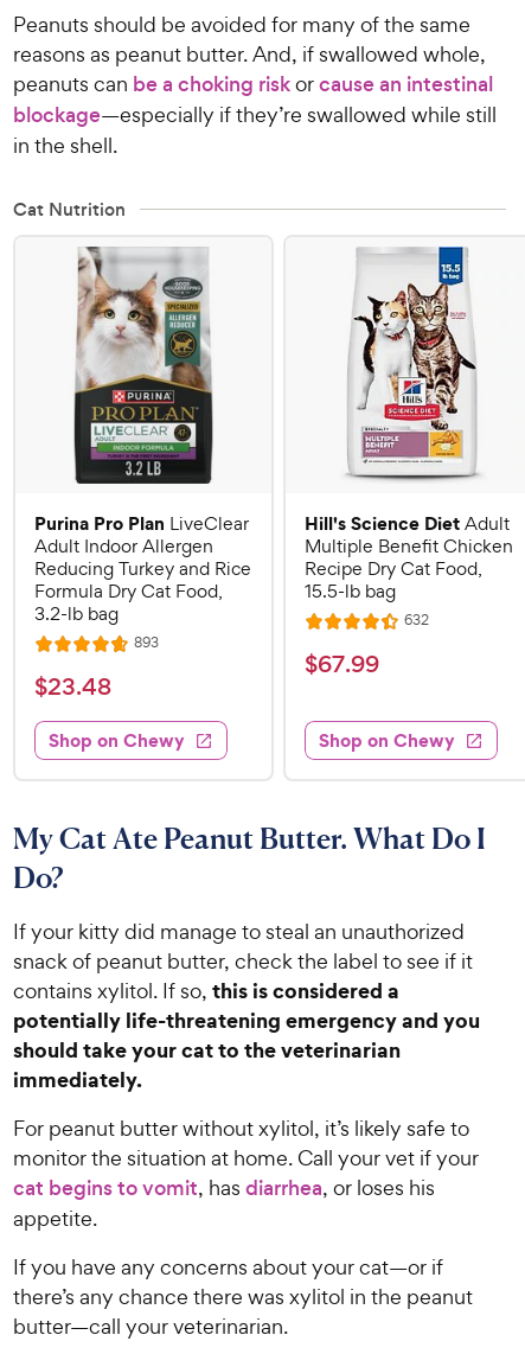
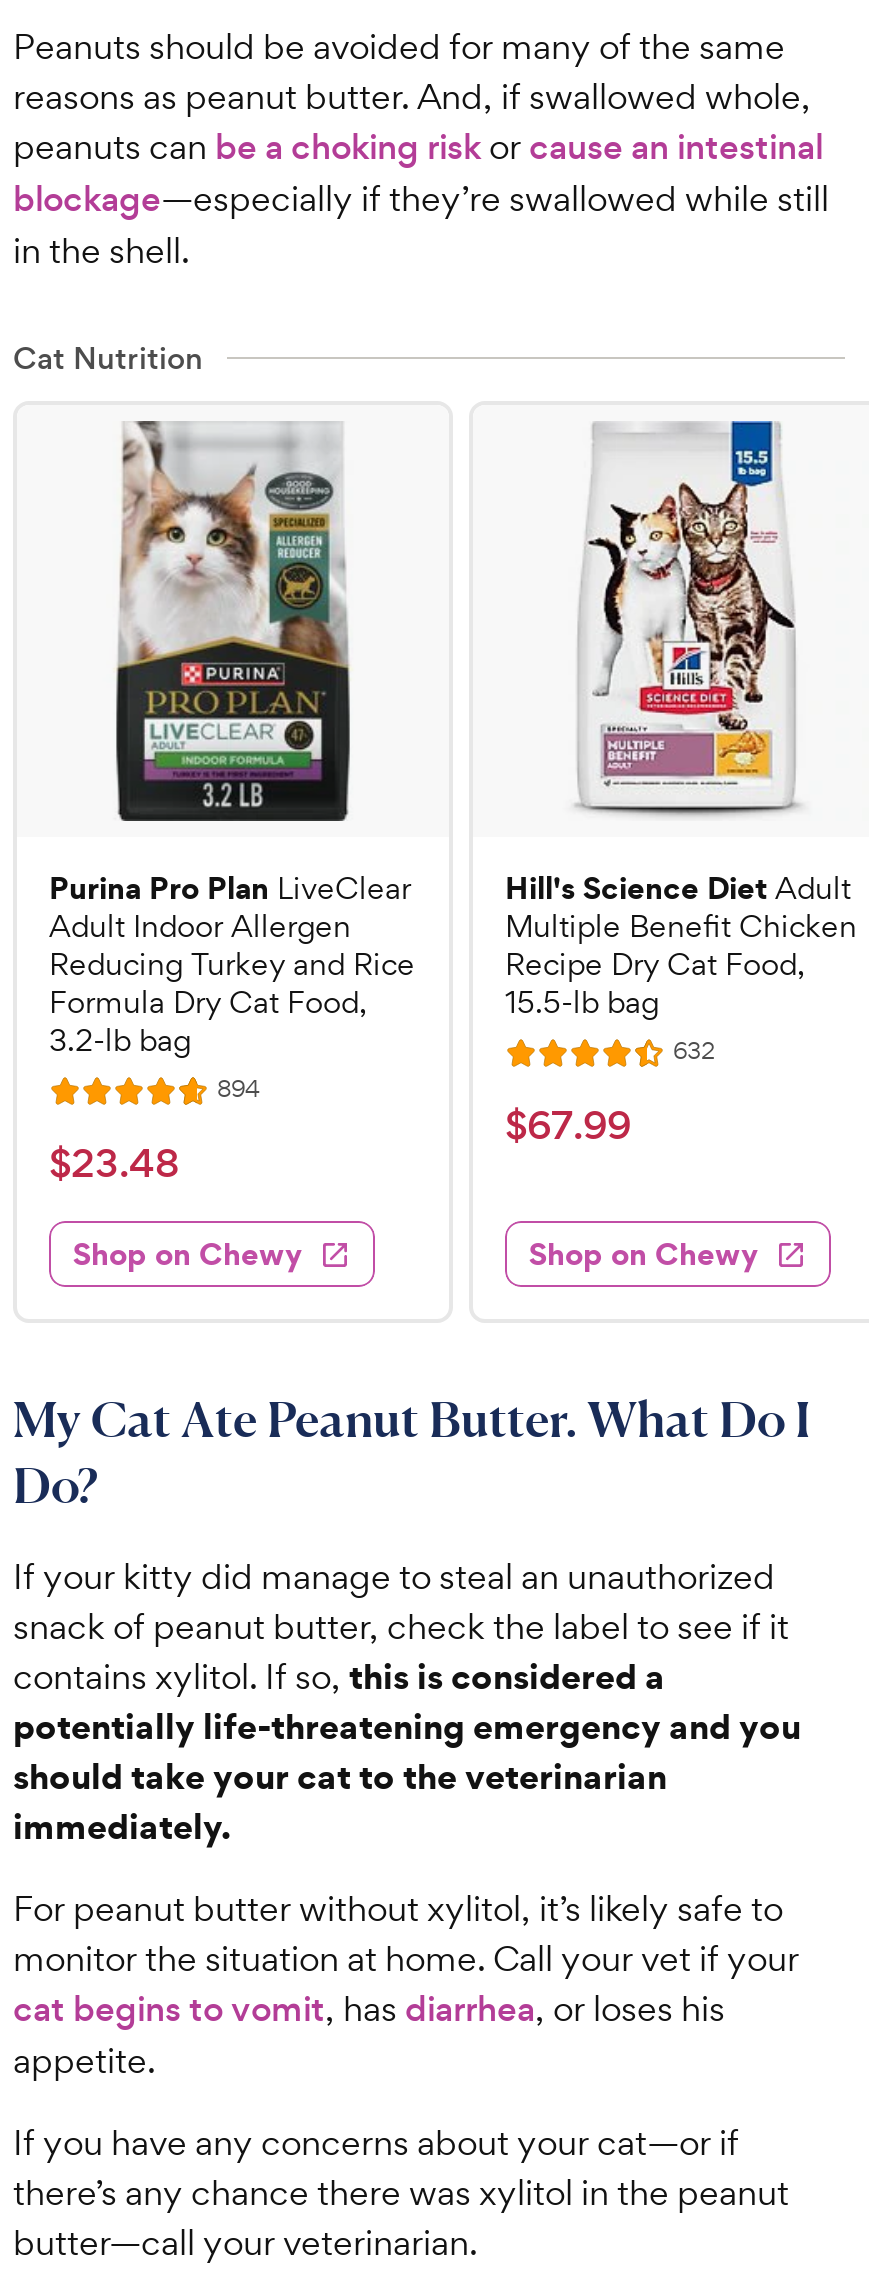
- 893 R
+ 894 R
